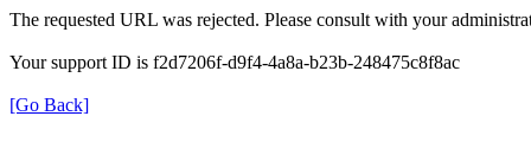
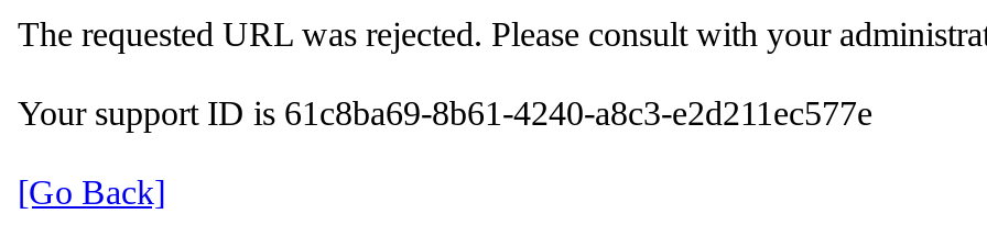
- Your support ID is f2d7206f-d9f4-4a8a-b23b-248475c8f8ac
+ Your support ID is 61c8ba69-8b61-4240-a8c3-e2d211ec577e
